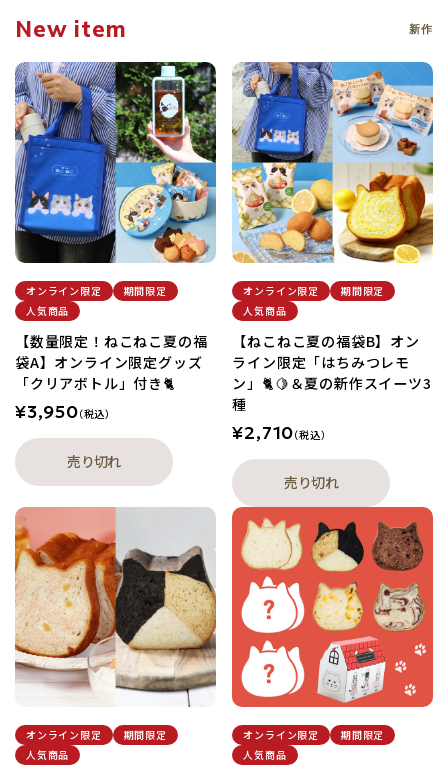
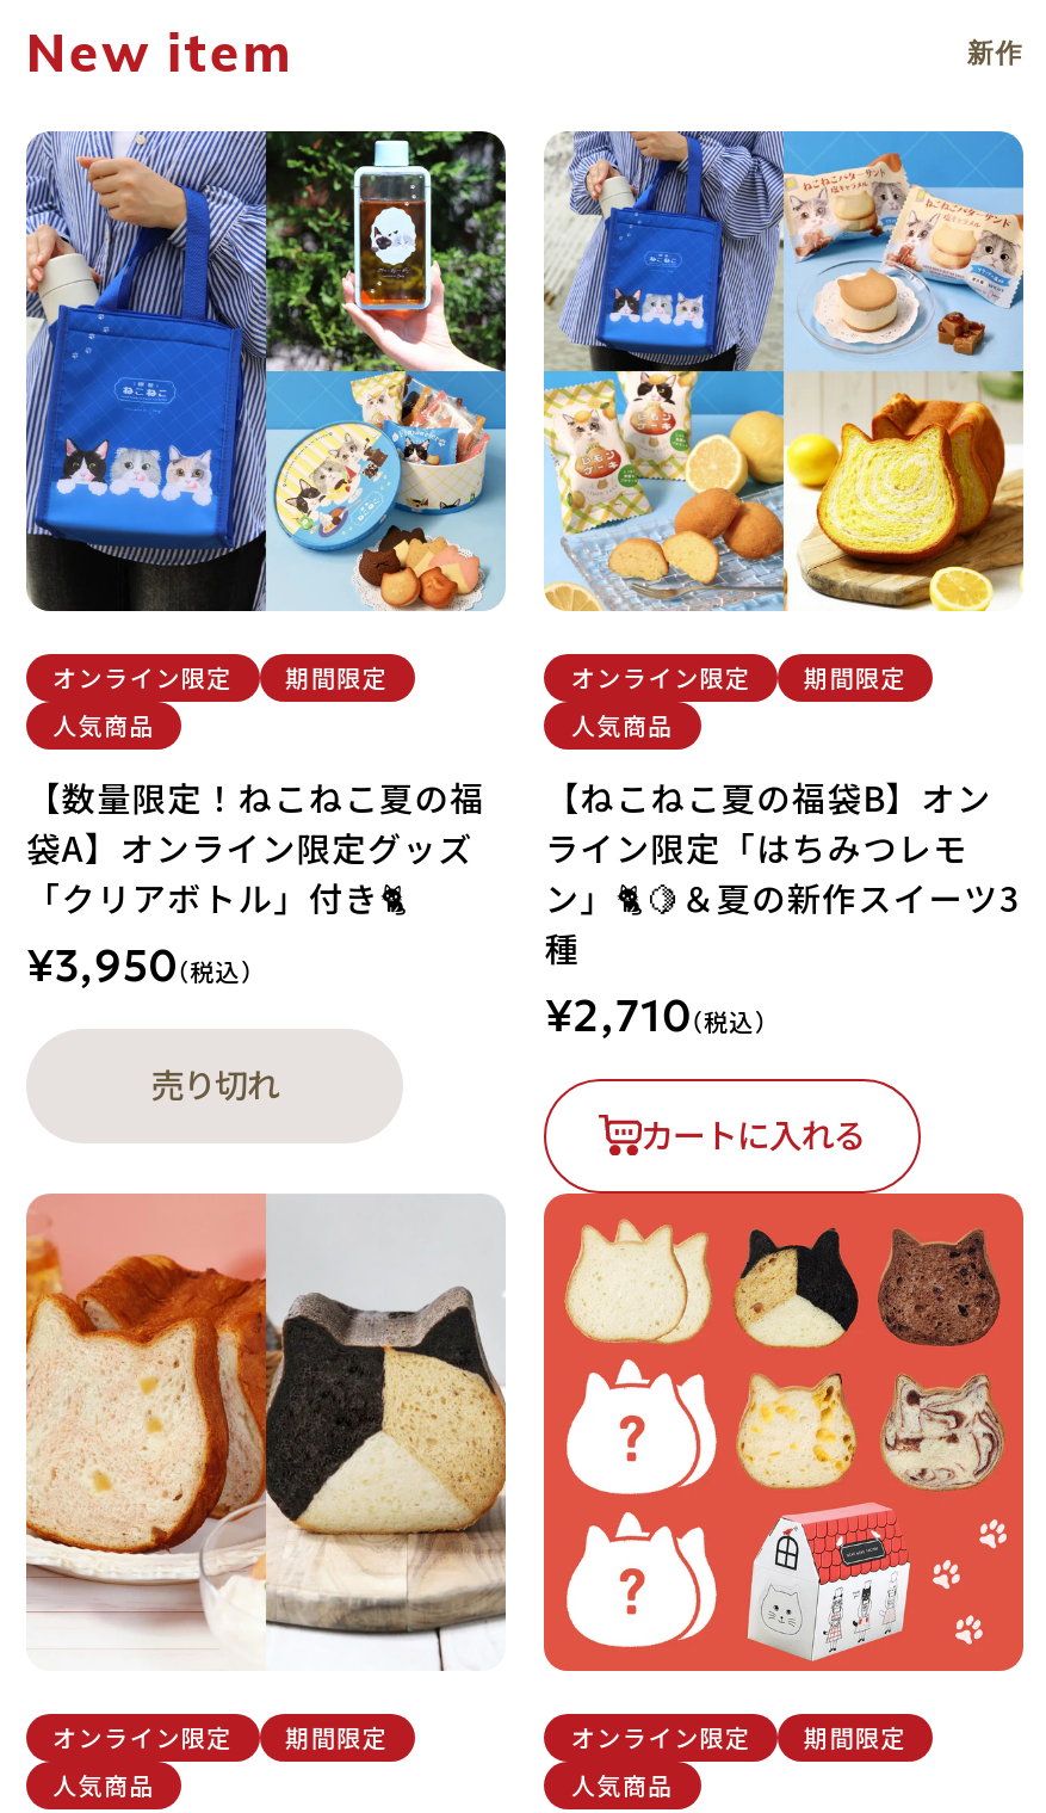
- 売り切れ
+ カートに入れる
